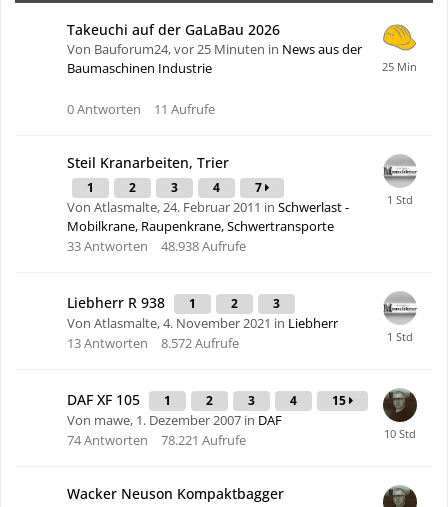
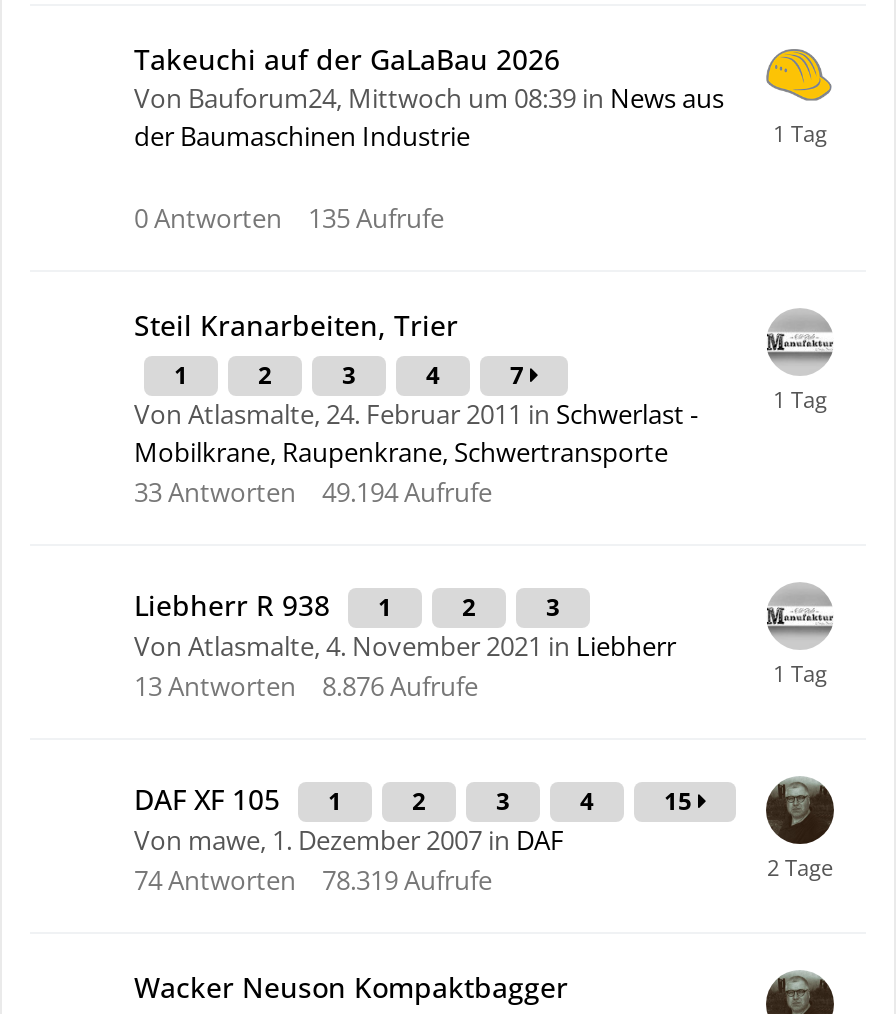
- Von Bauforum24, vor 25 Minuten in News aus der
- Baumaschinen Industrie
+ Von Bauforum24, Mittwoch um 08:39 in News aus
+ der Baumaschinen Industrie

- 0 Antworten 11 Aufrufe
+ 0 Antworten 135 Aufrufe

- 33 Antworten 48.938 Aufrufe
+ 33 Antworten 49.194 Aufrufe

- 13 Antworten 8.572 Aufrufe
+ 13 Antworten 8.876 Aufrufe

- 74 Antworten 78.221 Aufrufe
+ 74 Antworten 78.319 Aufrufe
